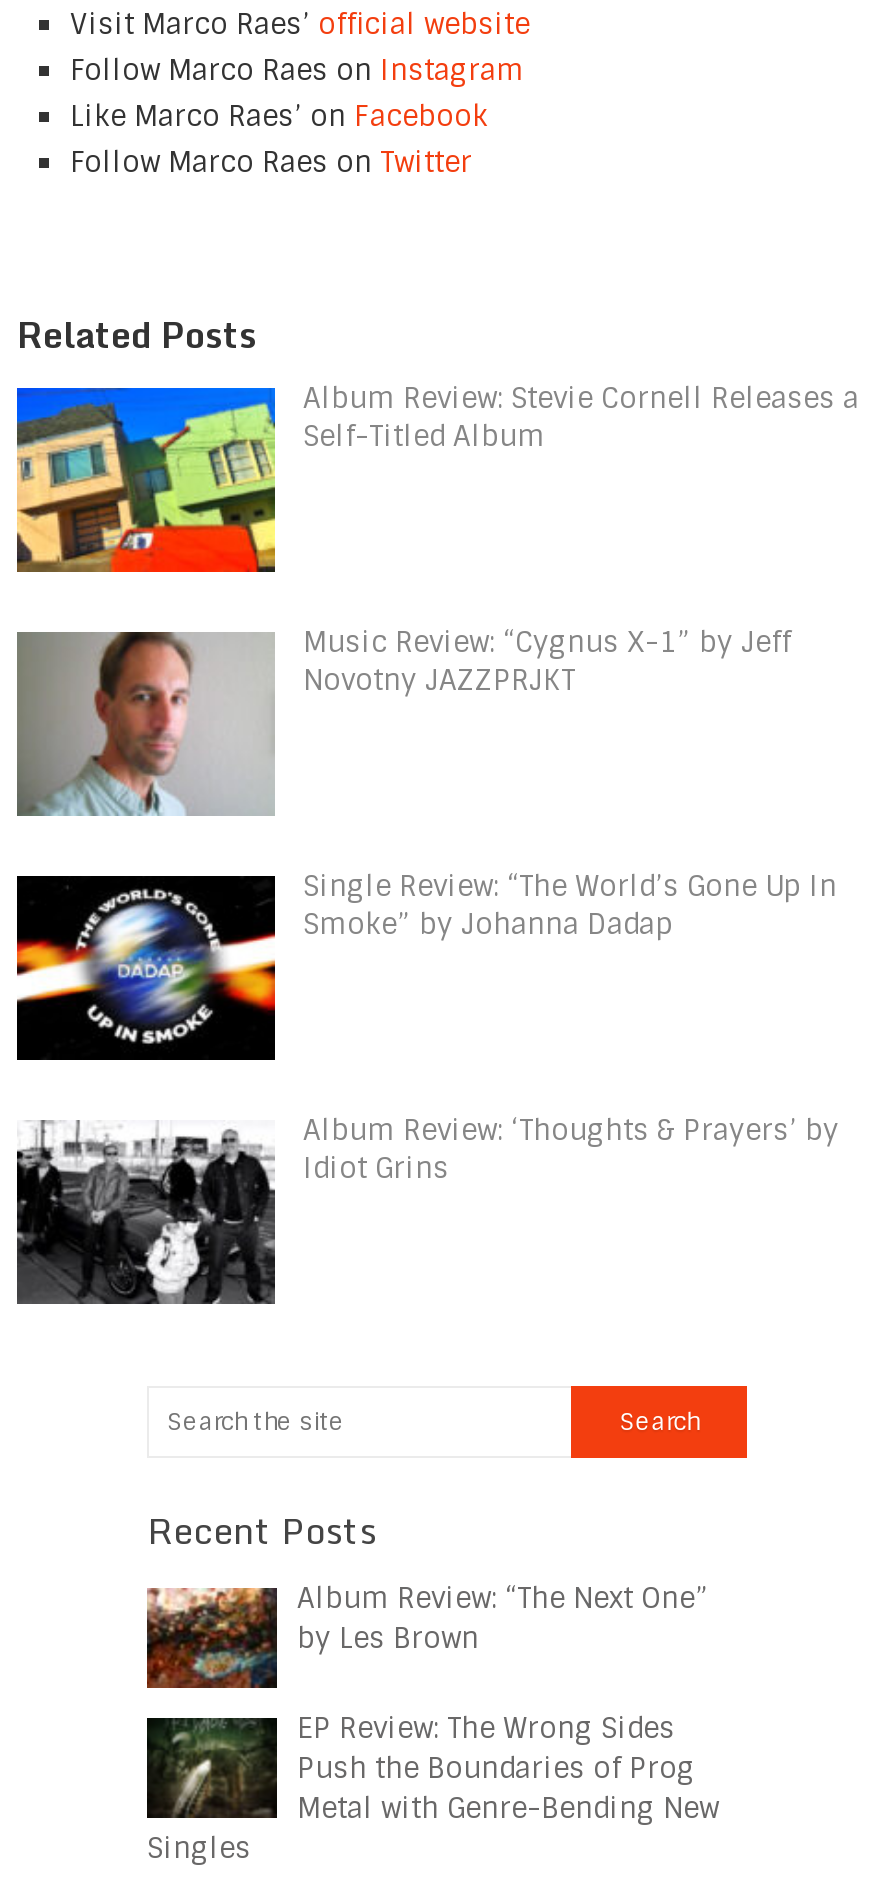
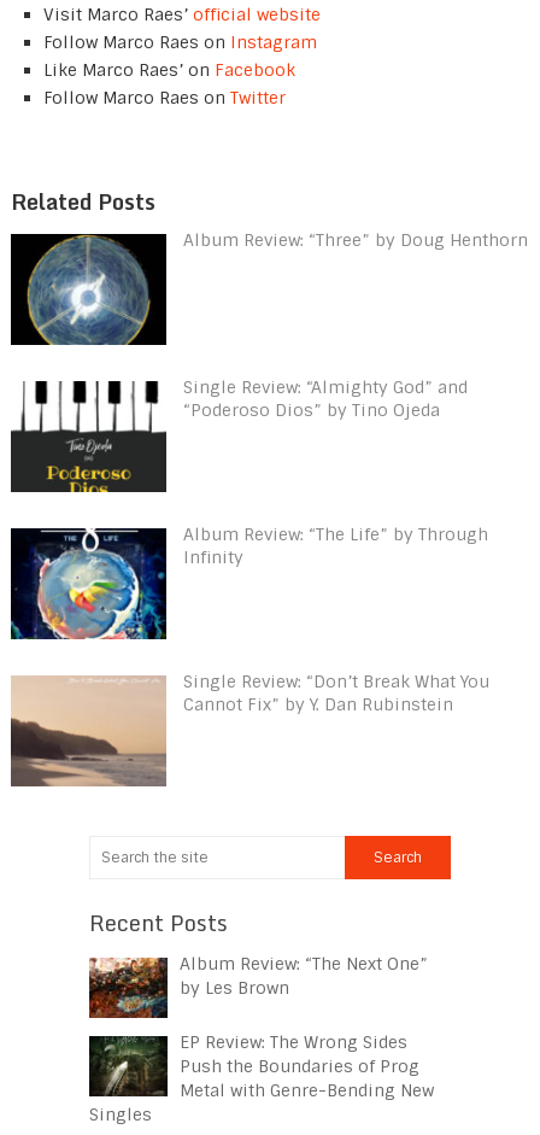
- [image]
- Album Review: Stevie Cornell Releases a
- Self-Titled Album
+ [image]
+ Album Review: “Three” by Doug Henthorn

- [image]
- Music Review: “Cygnus X-1” by Jeff
- Novotny JAZZPRJKT
+ [image]
+ Single Review: “Almighty God” and
+ “Poderoso Dios” by Tino Ojeda

- [image]
- Single Review: “The World’s Gone Up In
- Smoke” by Johanna Dadap
+ [image]
+ Album Review: “The Life” by Through
+ Infinity

- [image]
- Album Review: ‘Thoughts & Prayers’ by
- Idiot Grins
+ [image]
+ Single Review: “Don’t Break What You
+ Cannot Fix” by Y. Dan Rubinstein
